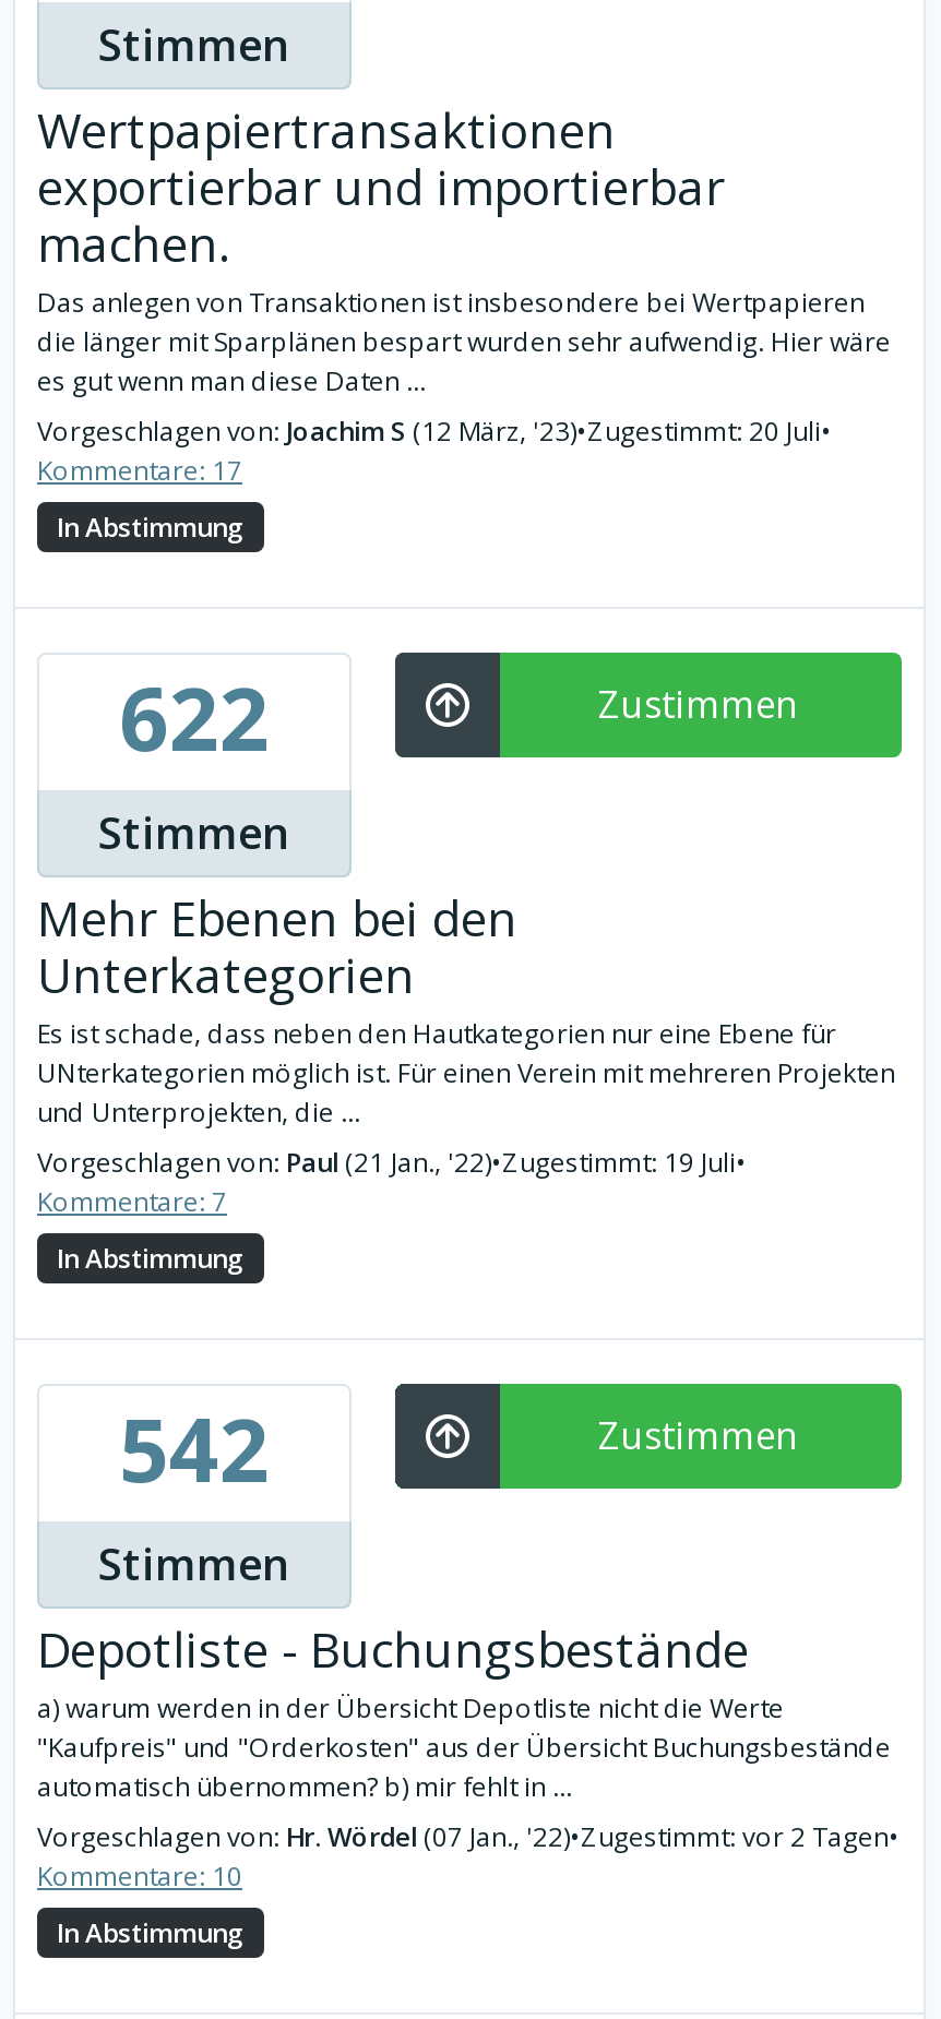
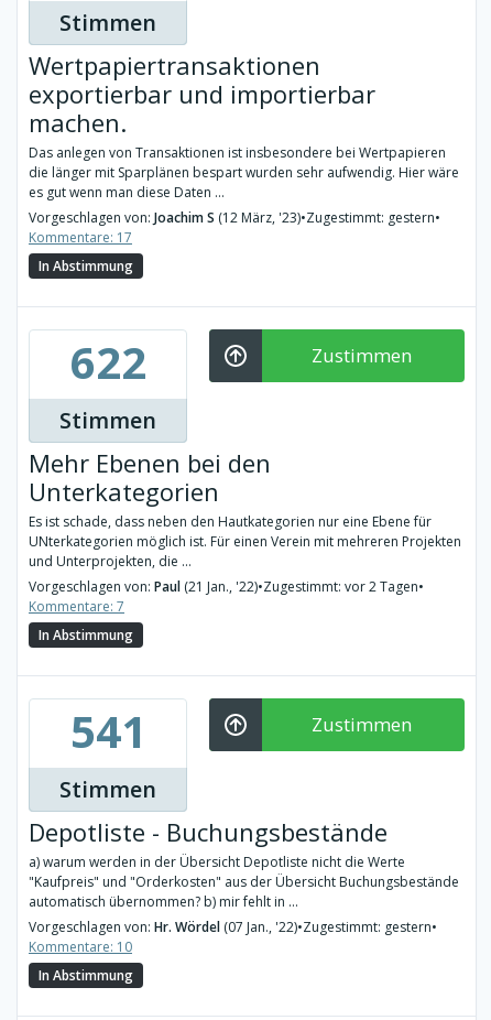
- Vorgeschlagen von: Joachim S (12 März, '23)•Zugestimmt: 20 Juli•
+ Vorgeschlagen von: Joachim S (12 März, '23)•Zugestimmt: gestern•

- Vorgeschlagen von: Paul (21 Jan., '22)•Zugestimmt: 19 Juli•
+ Vorgeschlagen von: Paul (21 Jan., '22)•Zugestimmt: vor 2 Tagen•

- 542
+ 541

- Vorgeschlagen von: Hr. Wördel (07 Jan., '22)•Zugestimmt: vor 2 Tagen•
+ Vorgeschlagen von: Hr. Wördel (07 Jan., '22)•Zugestimmt: gestern•
